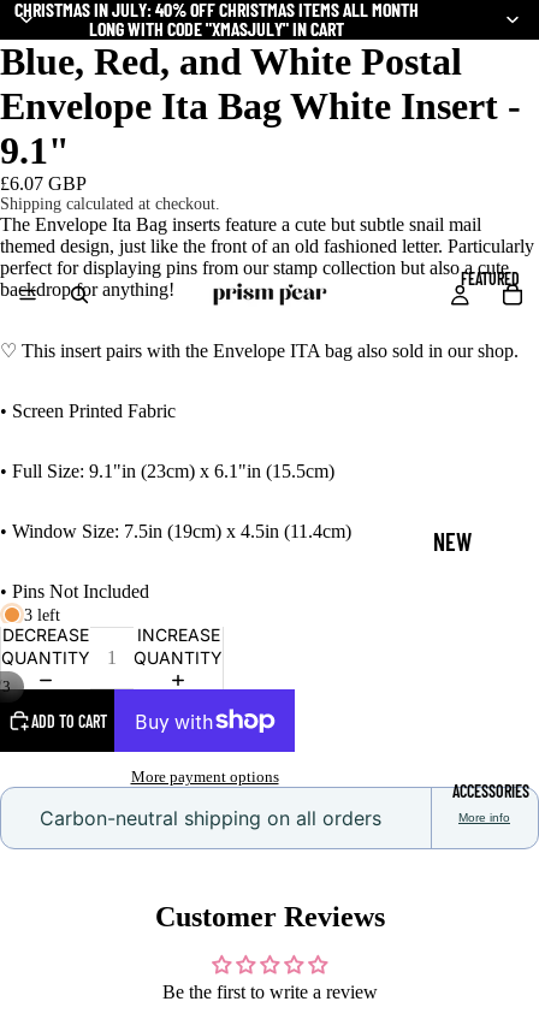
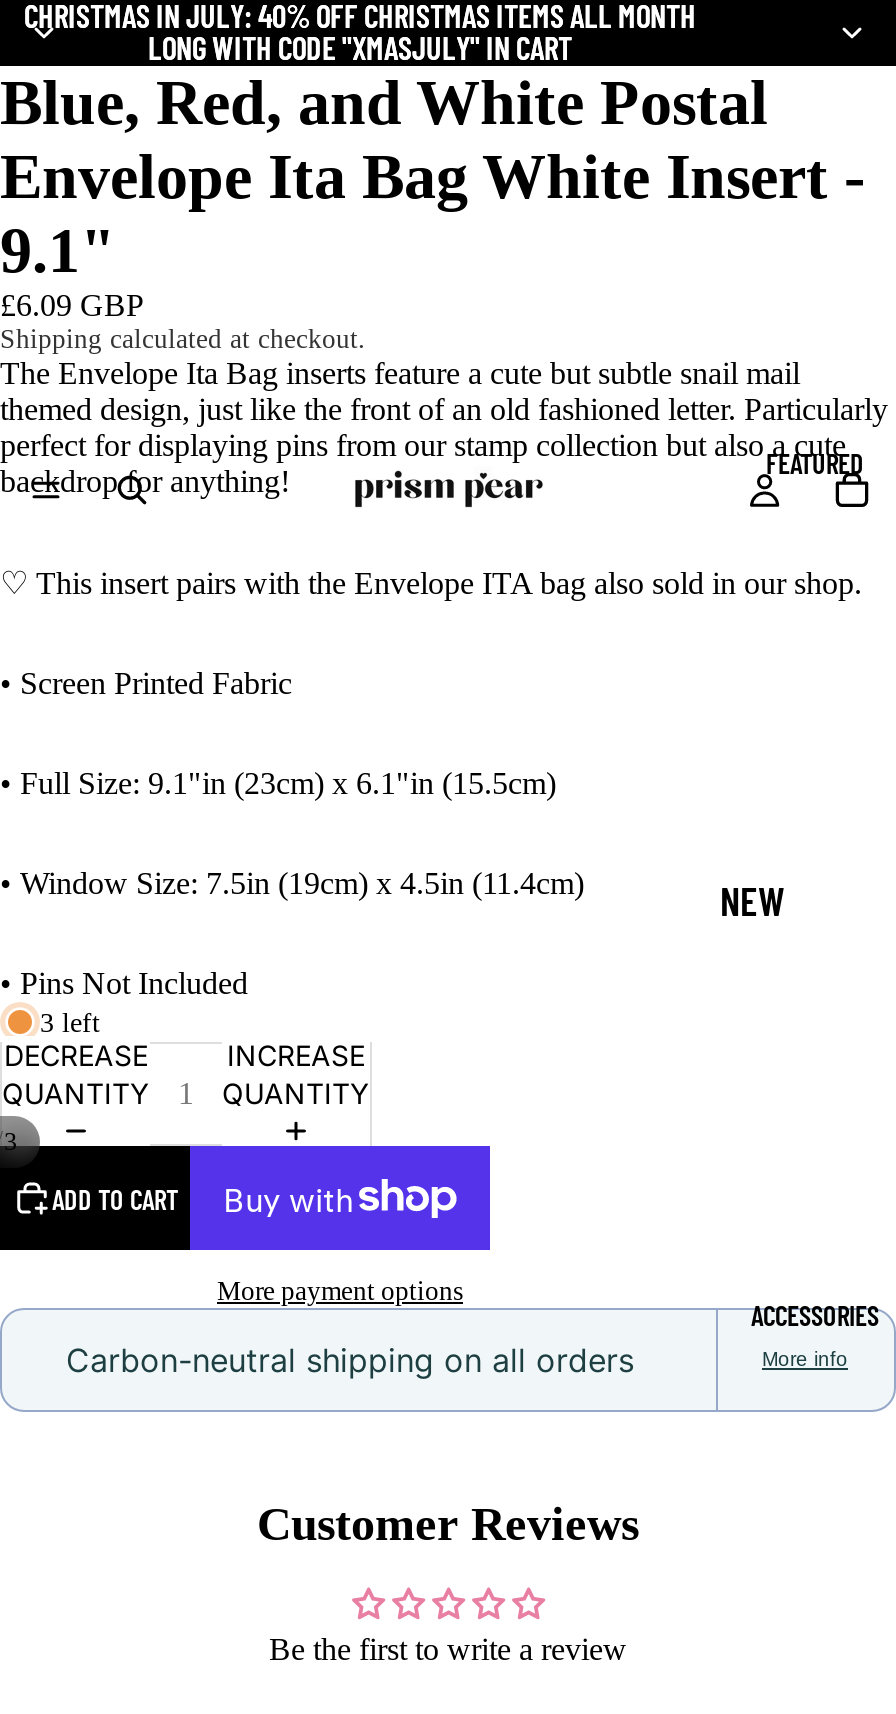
- £6.07 GBP
+ £6.09 GBP
